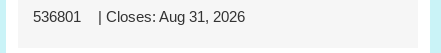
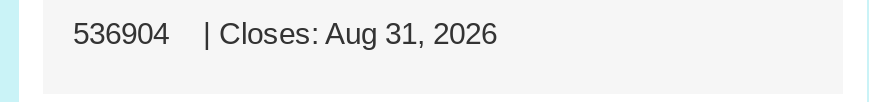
- 536801
+ 536904
